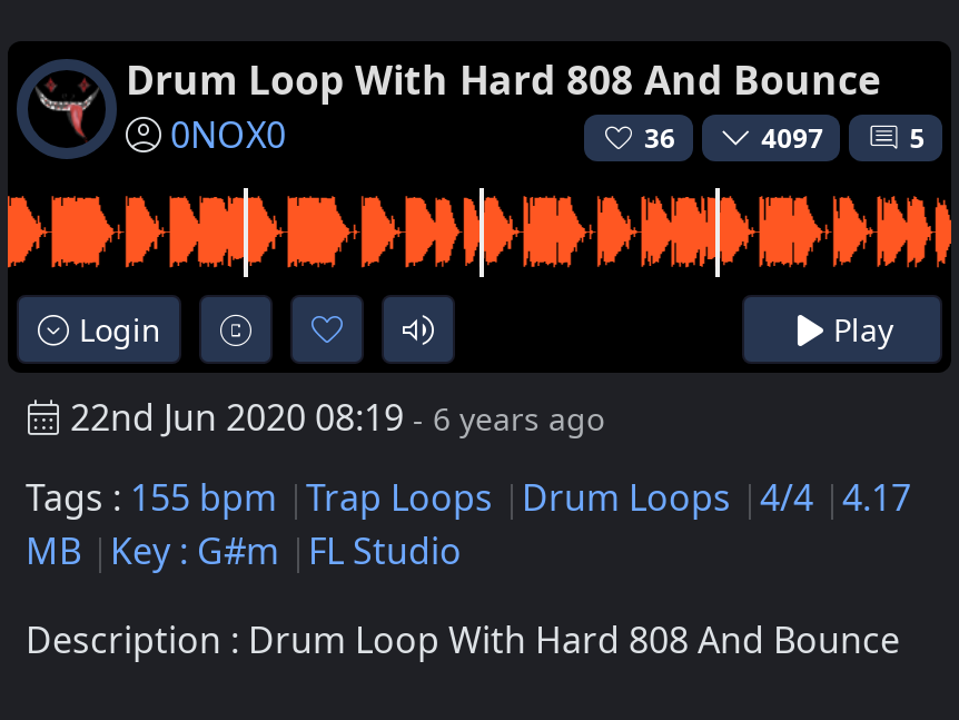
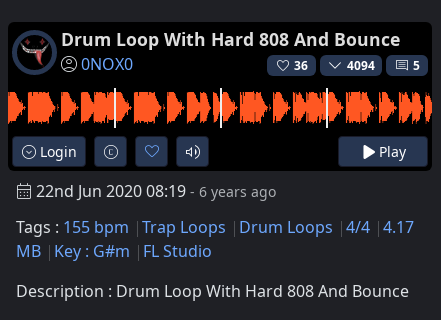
- 4097
+ 4094
